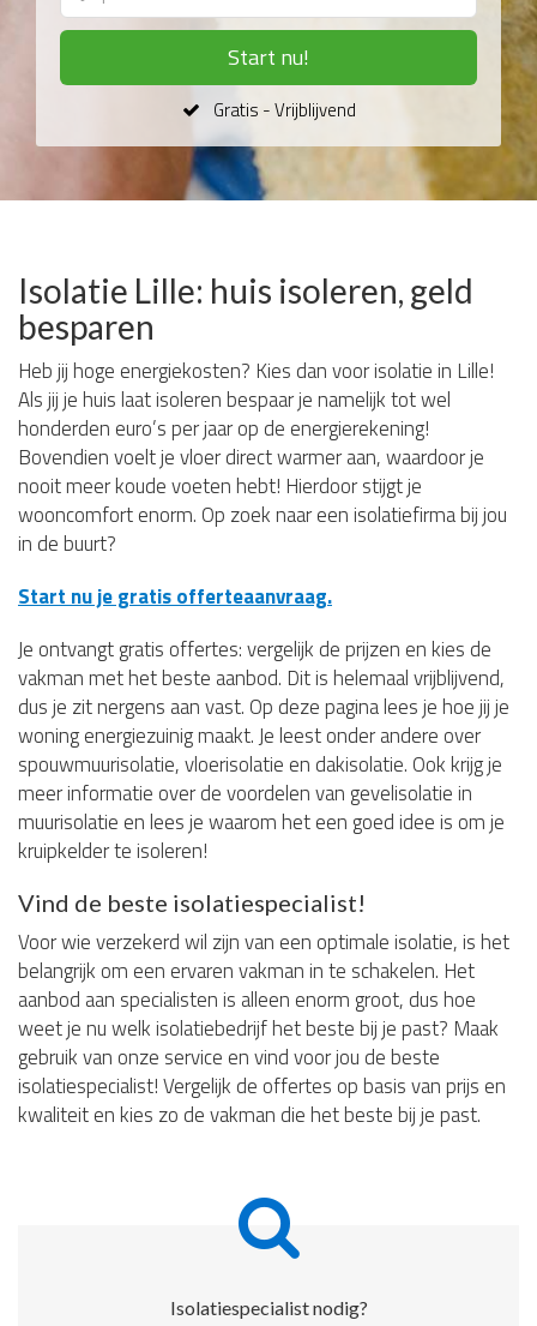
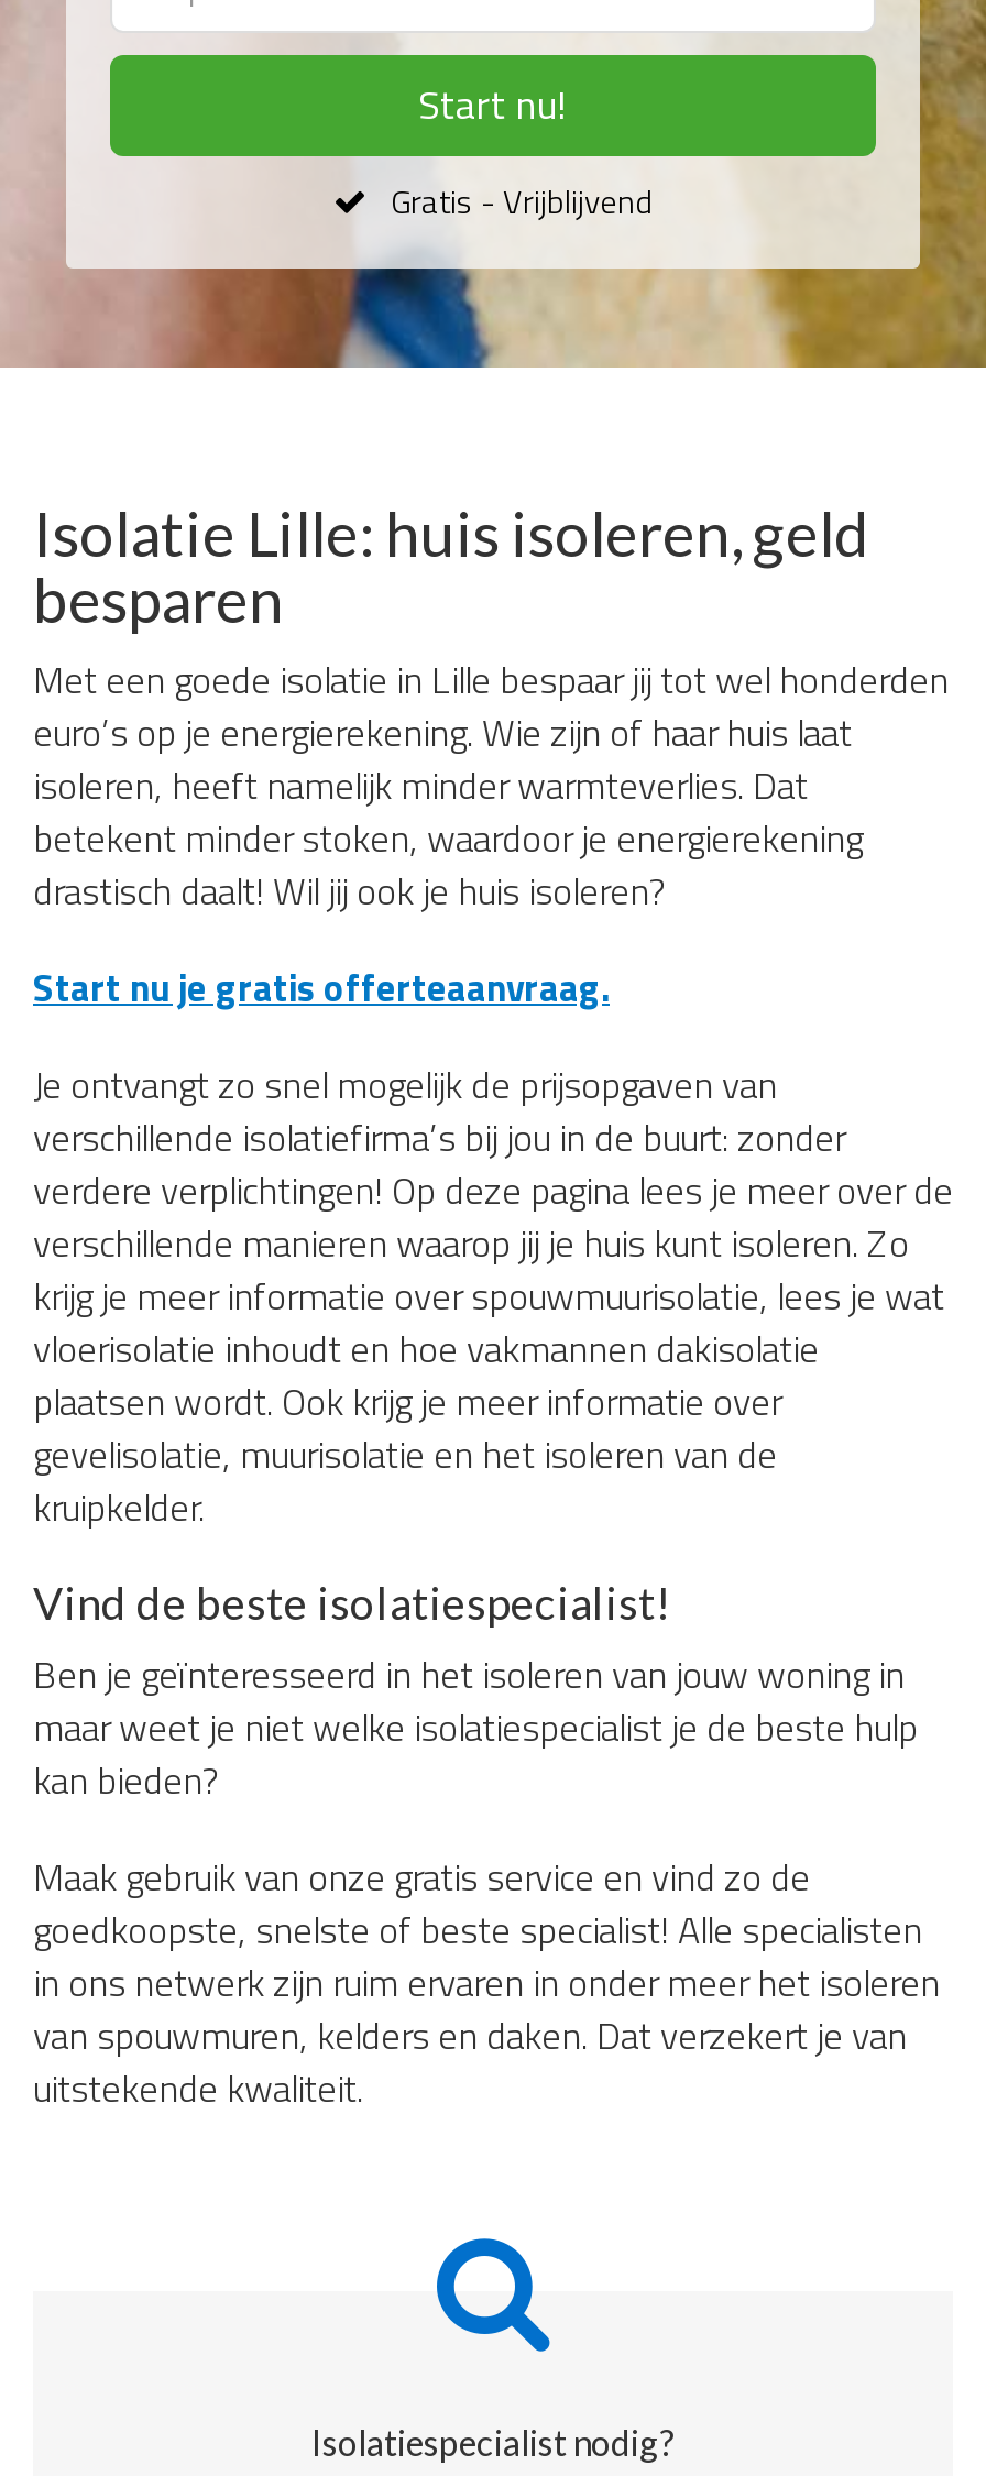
- Heb jij hoge energiekosten? Kies dan voor isolatie in Lille!
- Als jij je huis laat isoleren bespaar je namelijk tot wel
- honderden euro’s per jaar op de energierekening!
- Bovendien voelt je vloer direct warmer aan, waardoor je
- nooit meer koude voeten hebt! Hierdoor stijgt je
- wooncomfort enorm. Op zoek naar een isolatiefirma bij jou
- in de buurt?
+ Met een goede isolatie in Lille bespaar jij tot wel honderden
+ euro’s op je energierekening. Wie zijn of haar huis laat
+ isoleren, heeft namelijk minder warmteverlies. Dat
+ betekent minder stoken, waardoor je energierekening
+ drastisch daalt! Wil jij ook je huis isoleren?

moved up: Start nu je gratis offerteaanvraag.

- Je ontvangt gratis offertes: vergelijk de prijzen en kies de
- vakman met het beste aanbod. Dit is helemaal vrijblijvend,
- dus je zit nergens aan vast. Op deze pagina lees je hoe jij je
- woning energiezuinig maakt. Je leest onder andere over
- spouwmuurisolatie, vloerisolatie en dakisolatie. Ook krijg je
- meer informatie over de voordelen van gevelisolatie in
- muurisolatie en lees je waarom het een goed idee is om je
- kruipkelder te isoleren!
+ Je ontvangt zo snel mogelijk de prijsopgaven van
+ verschillende isolatiefirma’s bij jou in de buurt: zonder
+ verdere verplichtingen! Op deze pagina lees je meer over de
+ verschillende manieren waarop jij je huis kunt isoleren. Zo
+ krijg je meer informatie over spouwmuurisolatie, lees je wat
+ vloerisolatie inhoudt en hoe vakmannen dakisolatie
+ plaatsen wordt. Ook krijg je meer informatie over
+ gevelisolatie, muurisolatie en het isoleren van de
+ kruipkelder.

moved up: Vind de beste isolatiespecialist!

- Voor wie verzekerd wil zijn van een optimale isolatie, is het
- belangrijk om een ervaren vakman in te schakelen. Het
- aanbod aan specialisten is alleen enorm groot, dus hoe
- weet je nu welk isolatiebedrijf het beste bij je past? Maak
- gebruik van onze service en vind voor jou de beste
- isolatiespecialist! Vergelijk de offertes op basis van prijs en
- kwaliteit en kies zo de vakman die het beste bij je past.
+ Ben je geïnteresseerd in het isoleren van jouw woning in
+ maar weet je niet welke isolatiespecialist je de beste hulp
+ kan bieden?
+ Maak gebruik van onze gratis service en vind zo de
+ goedkoopste, snelste of beste specialist! Alle specialisten
+ in ons netwerk zijn ruim ervaren in onder meer het isoleren
+ van spouwmuren, kelders en daken. Dat verzekert je van
+ uitstekende kwaliteit.
